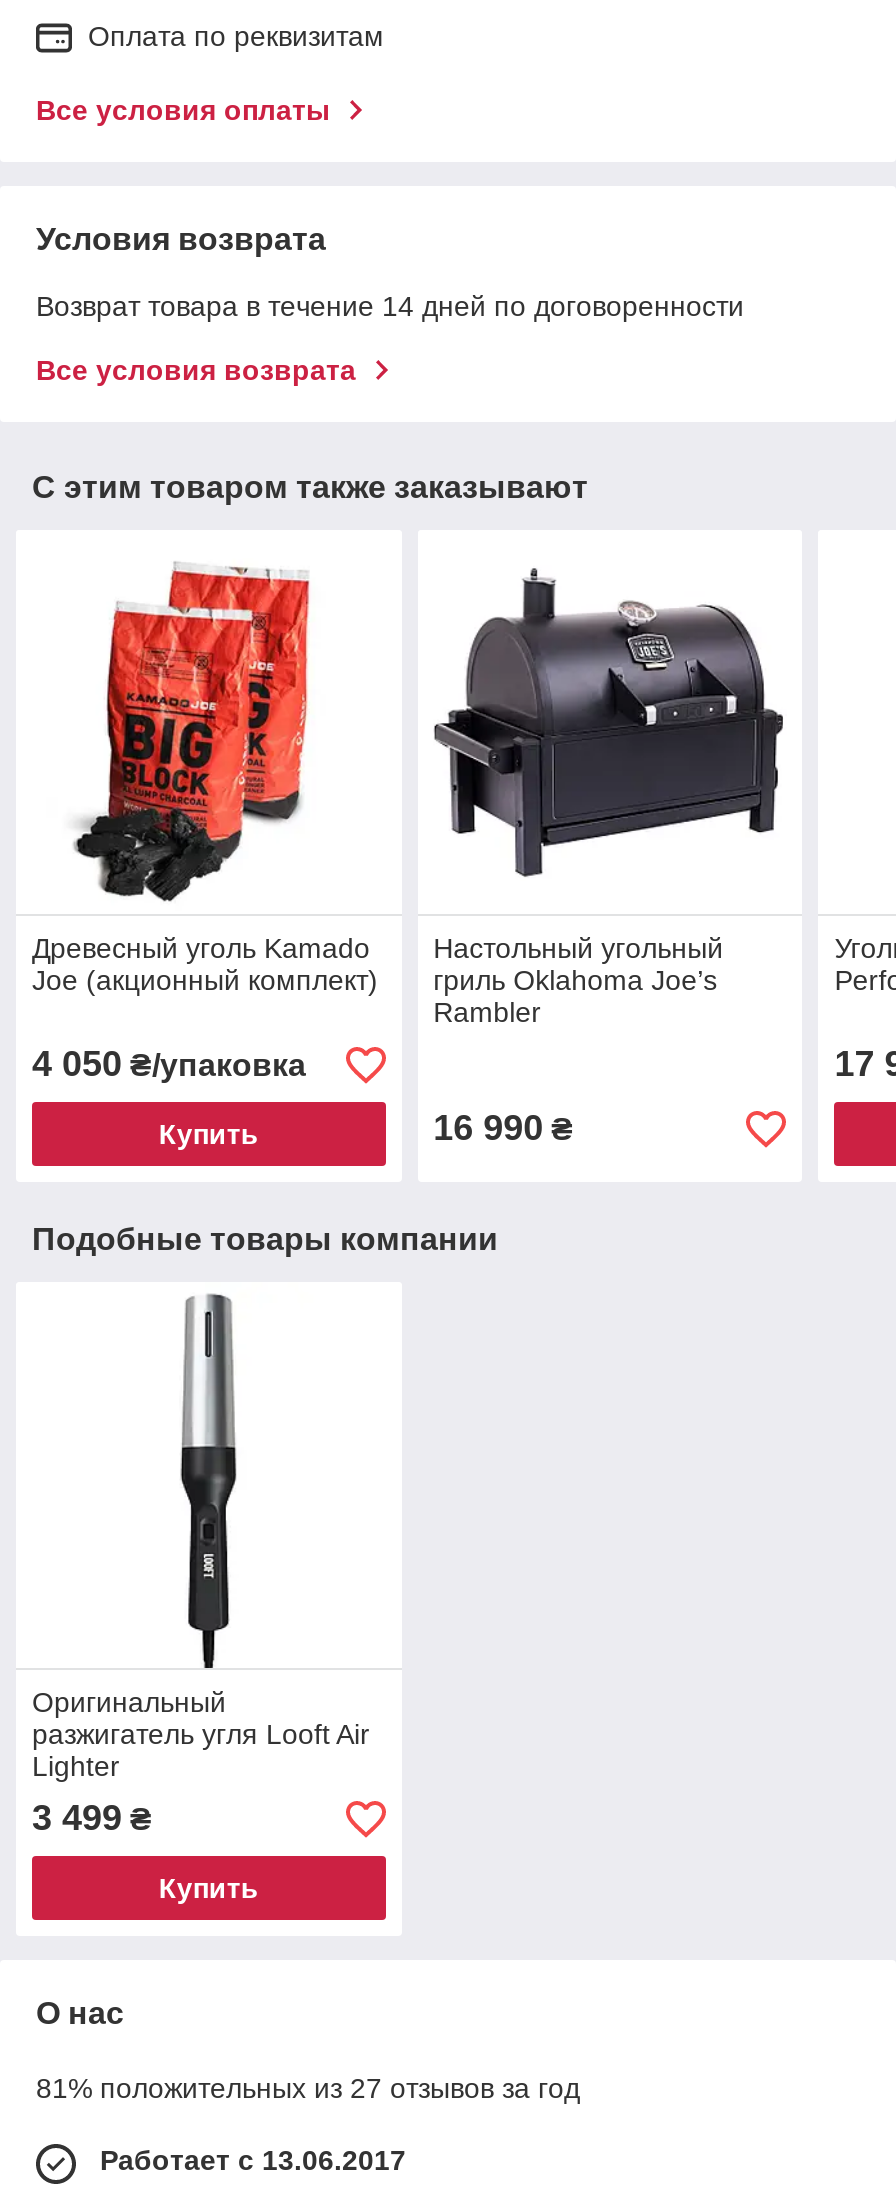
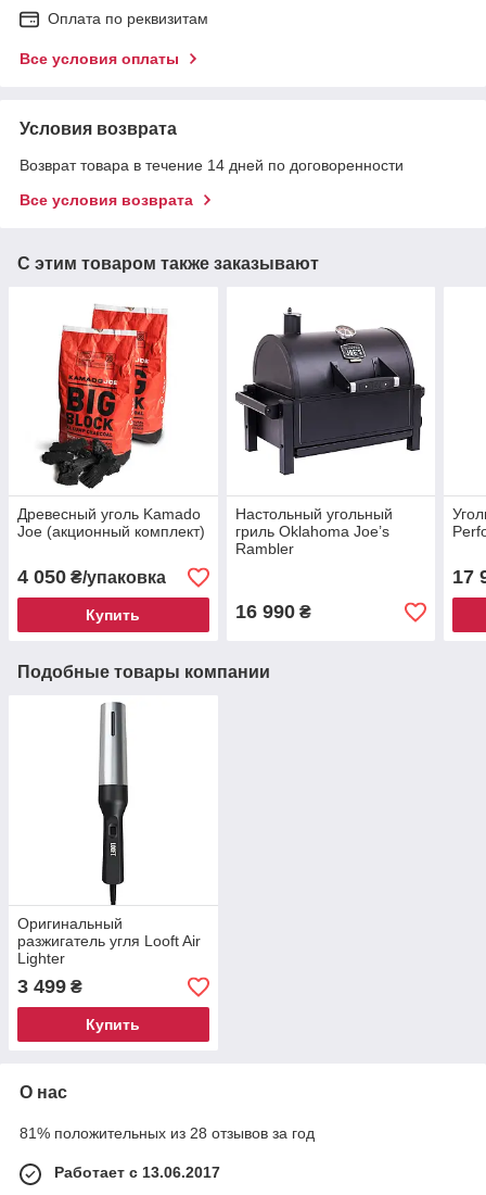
- 81% положительных из 27 отзывов за год
+ 81% положительных из 28 отзывов за год
